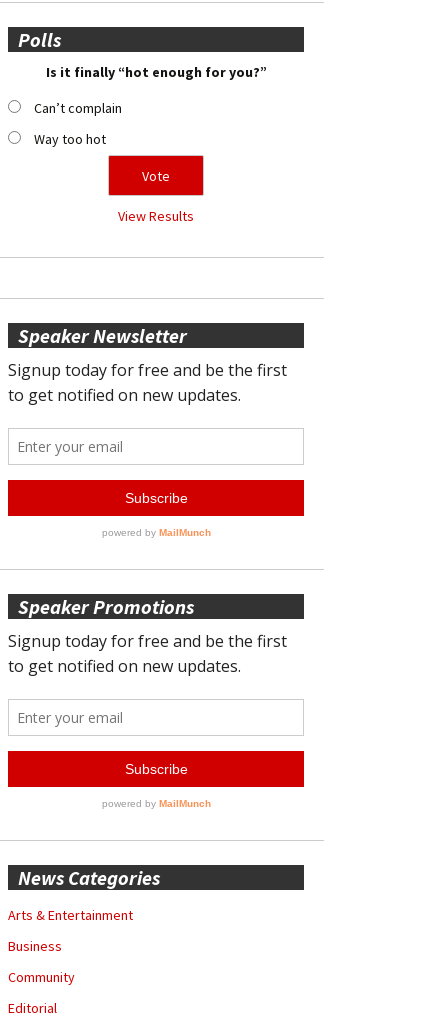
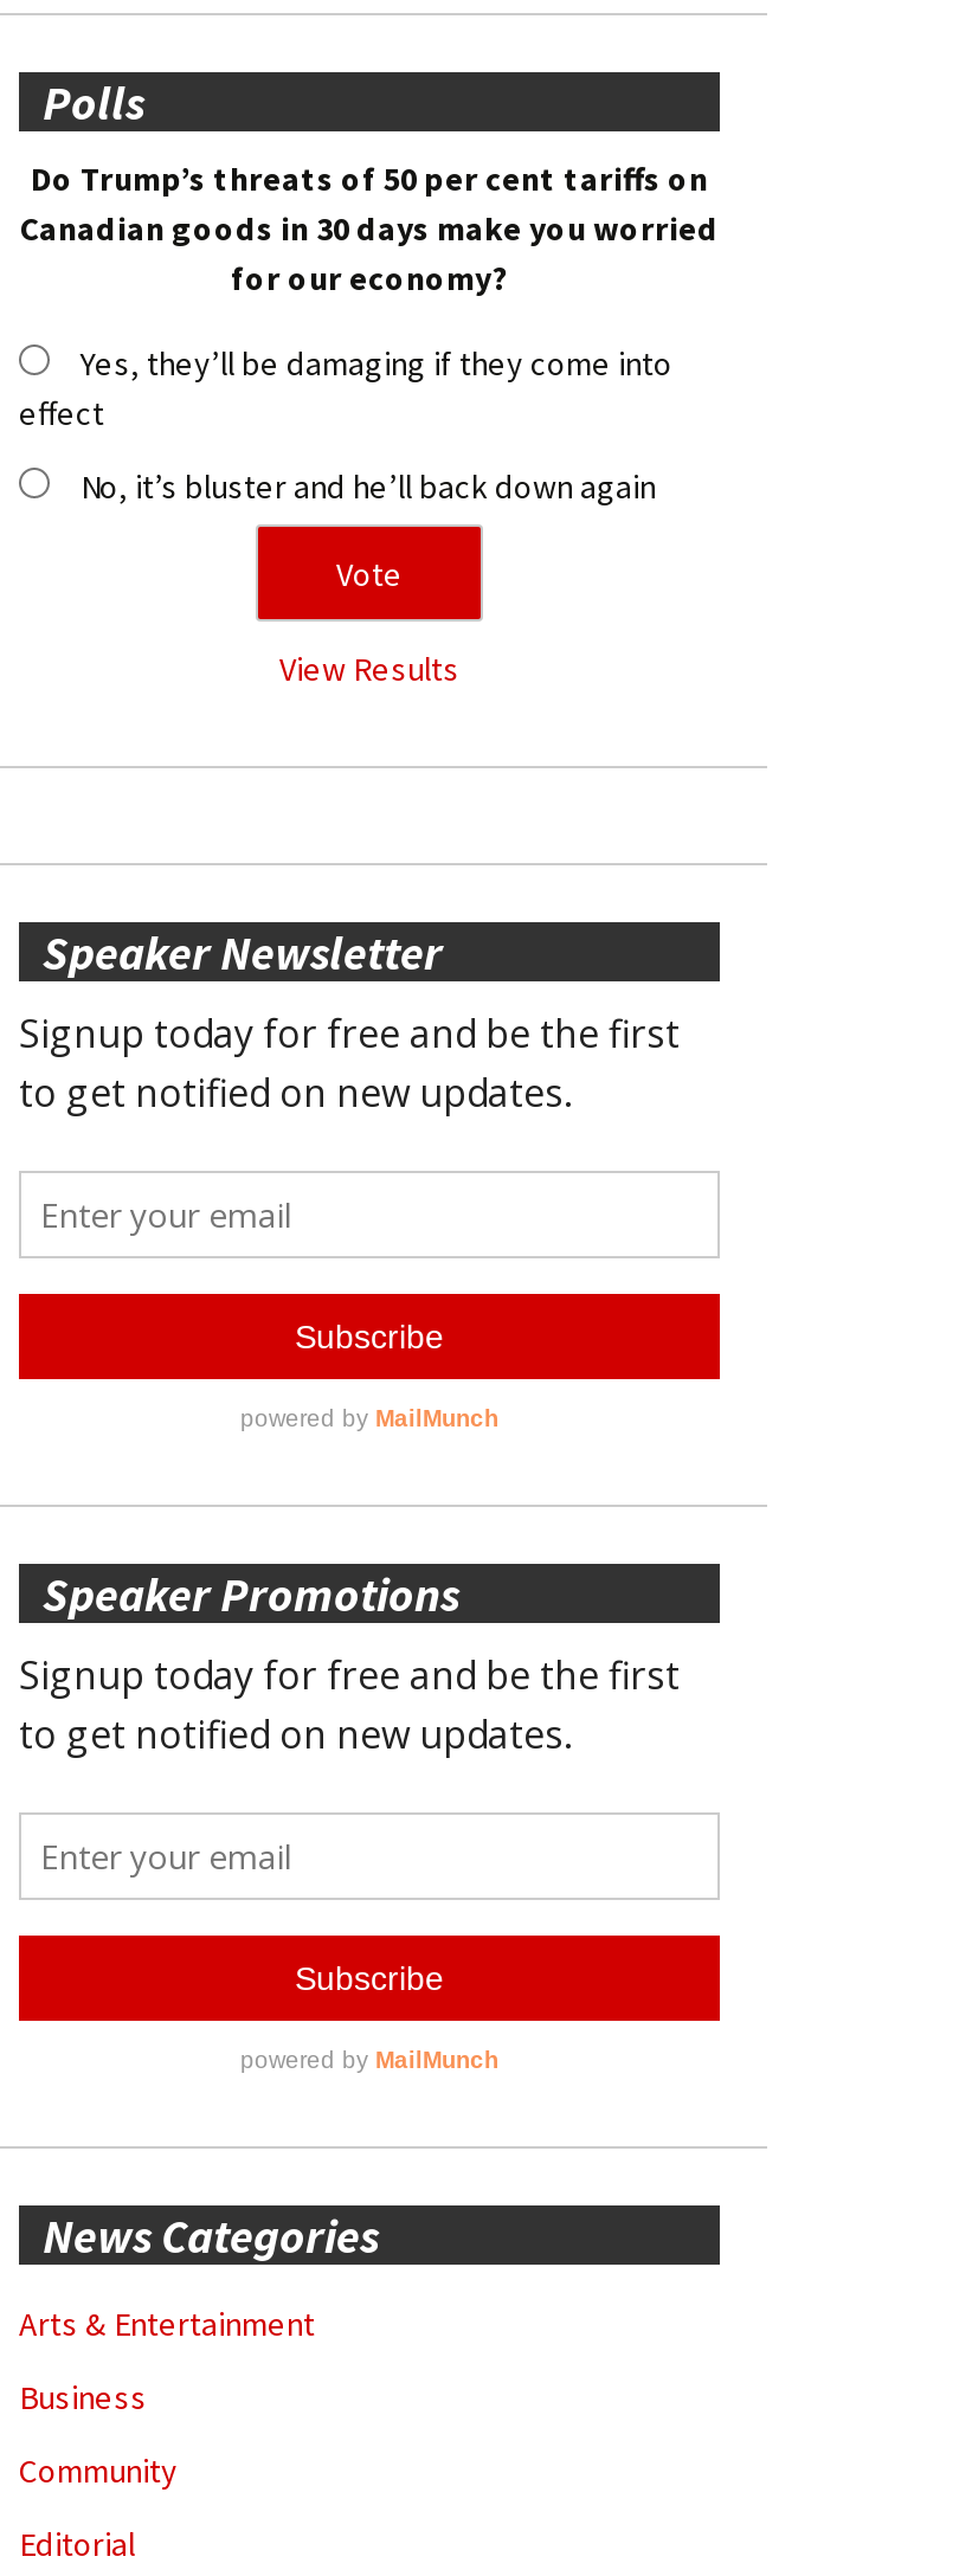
- Is it finally “hot enough for you?”
+ Do Trump’s threats of 50 per cent tariffs on
+ Canadian goods in 30 days make you worried
+ for our economy?

- Can’t complain
+ Yes, they’ll be damaging if they come into
+ effect

- Way too hot
+ No, it’s bluster and he’ll back down again
